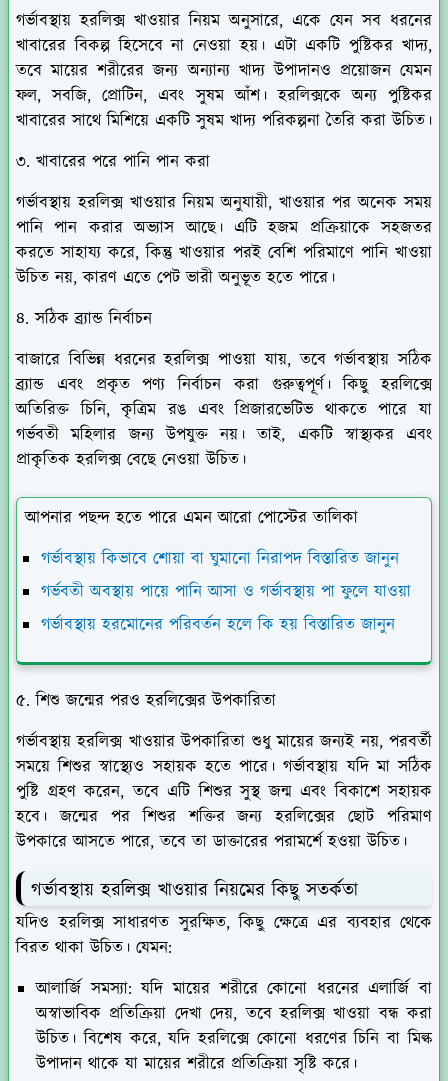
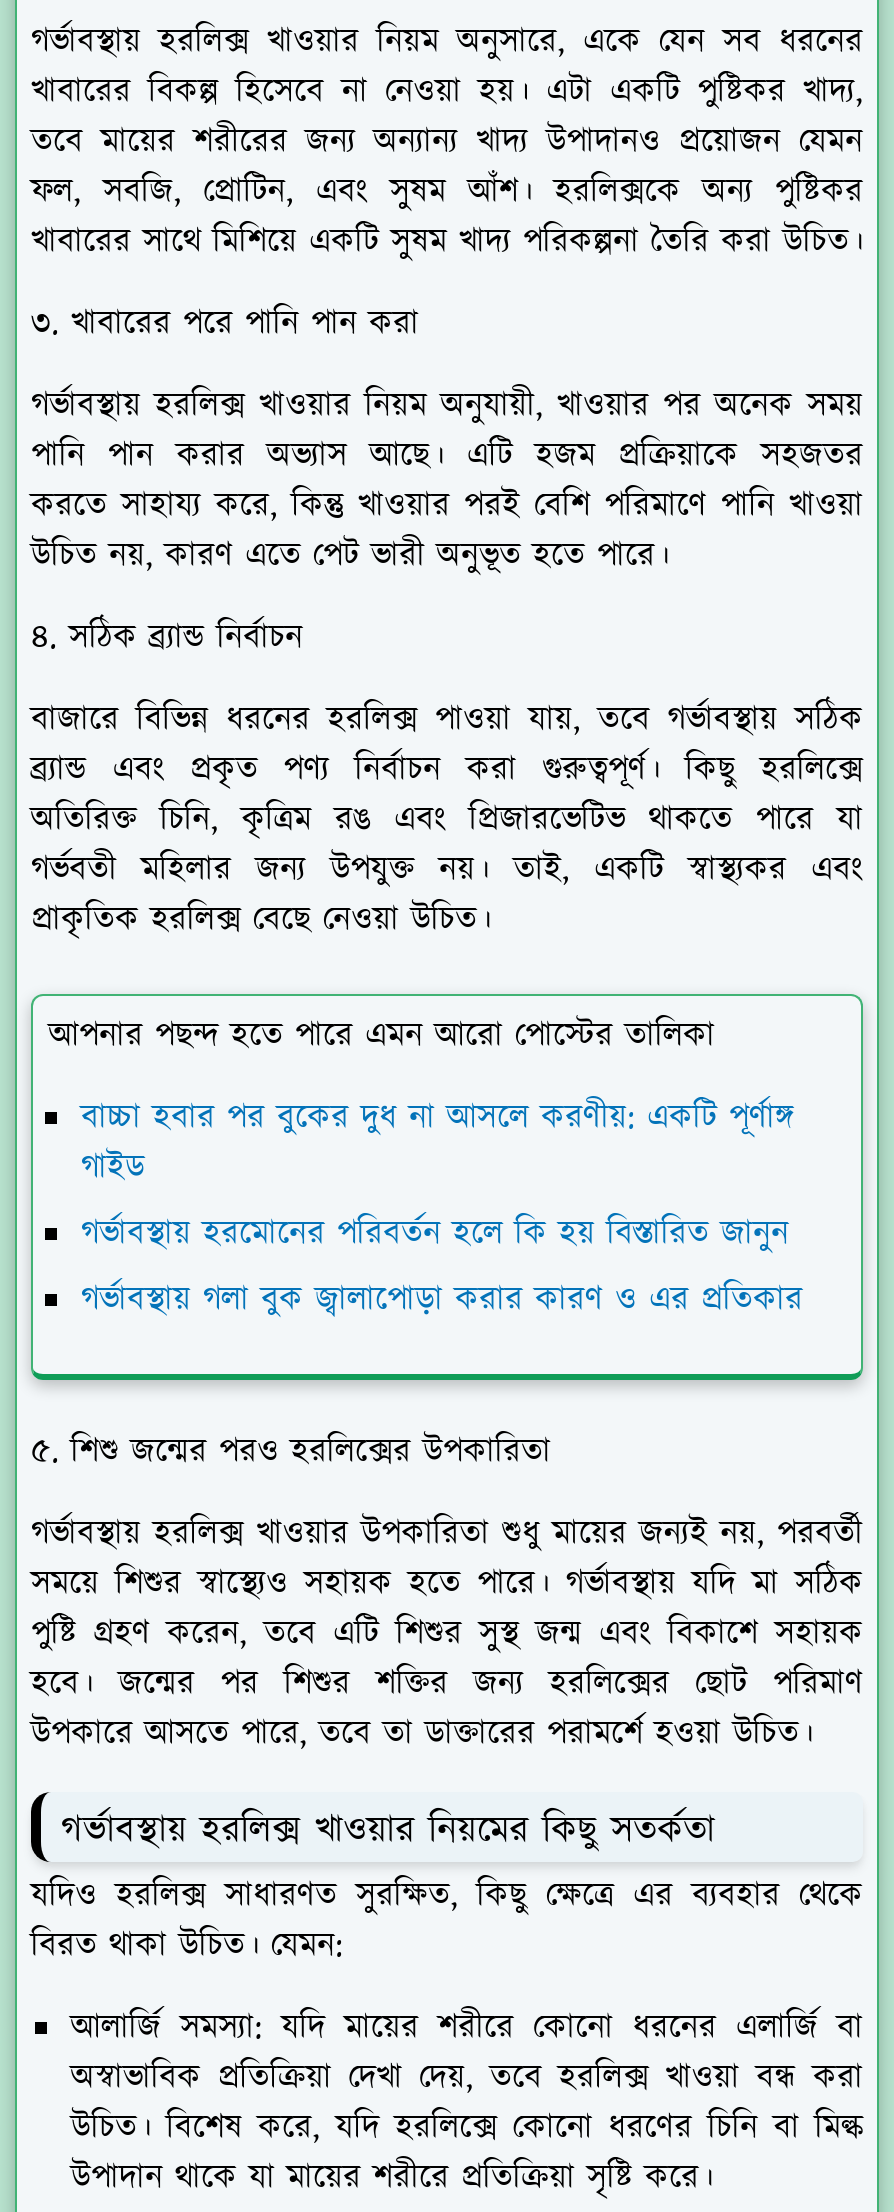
- গর্ভাবস্থায় কিভাবে শোয়া বা ঘুমানো নিরাপদ বিস্তারিত জানুন
- গর্ভবতী অবস্থায় পায়ে পানি আসা ও গর্ভাবস্থায় পা ফুলে যাওয়া
+ বাচ্চা হবার পর বুকের দুধ না আসলে করণীয়: একটি পূর্ণাঙ্গ
+ গাইড

+ গর্ভাবস্থায় গলা বুক জ্বালাপোড়া করার কারণ ও এর প্রতিকার
